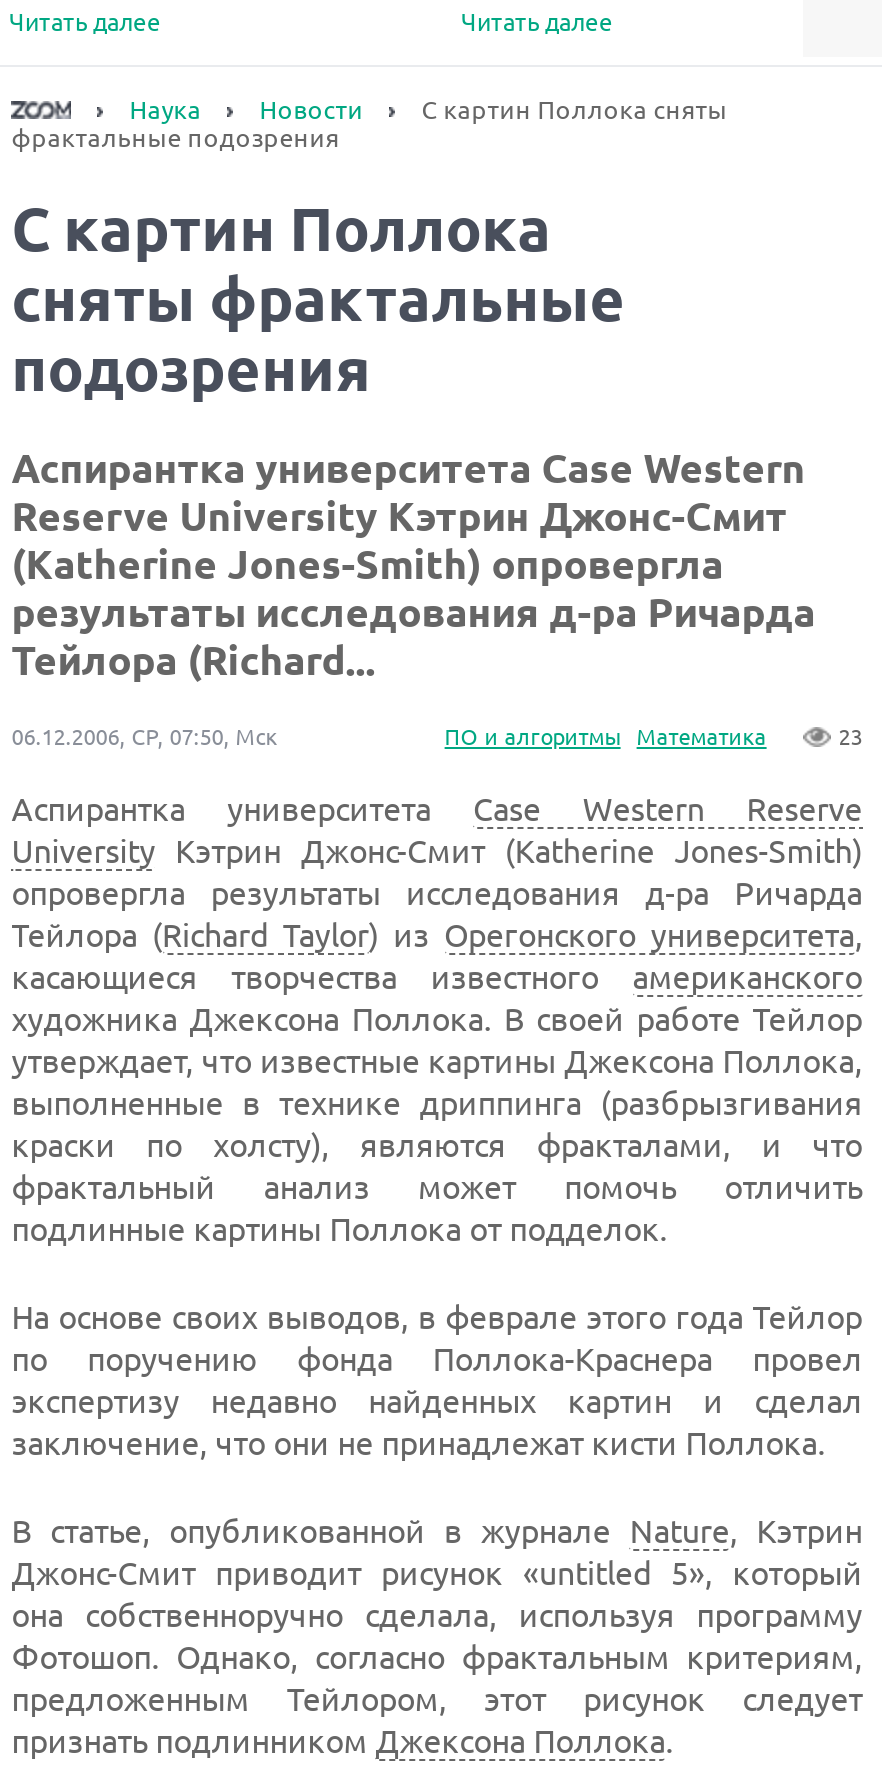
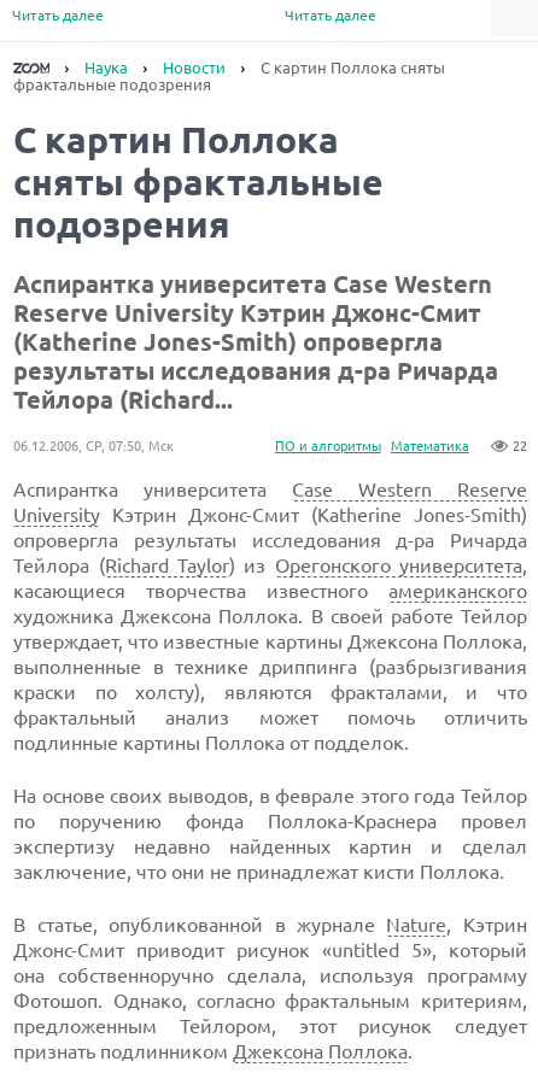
- 23
+ 22
